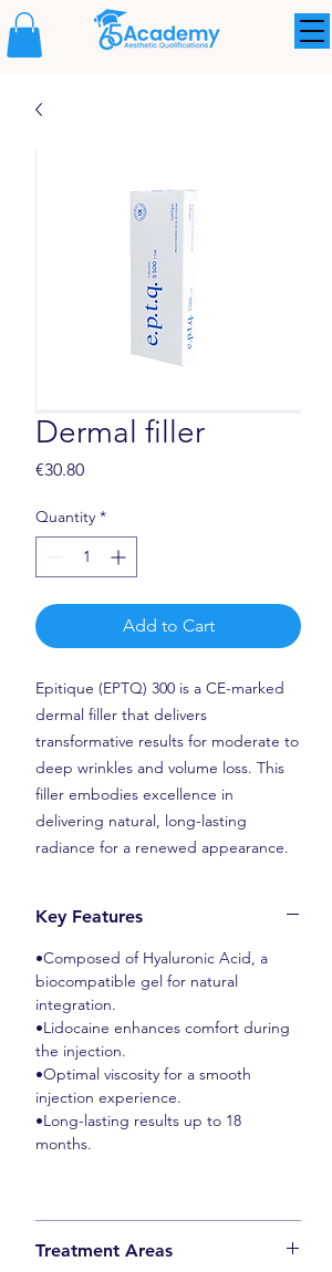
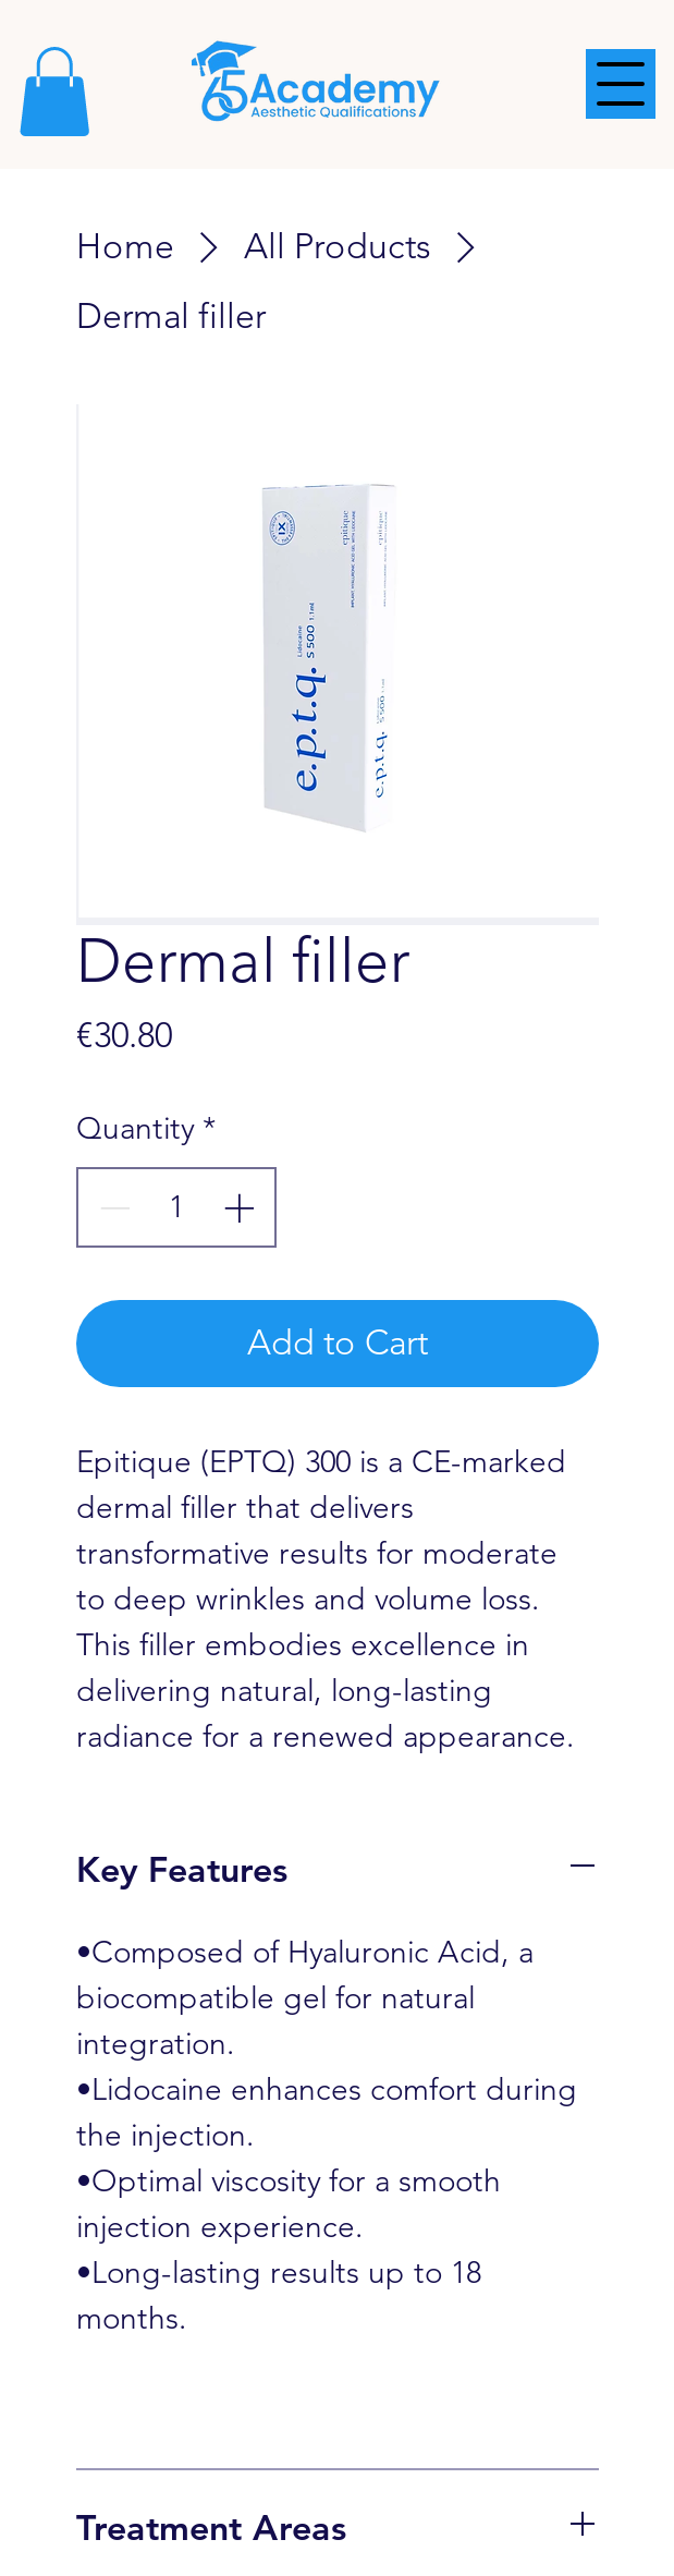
+ Home
+ All Products
+ Dermal filler

moved down: Dermal filler | Quantity * | Add to Cart | Epitique (EPTQ) 300 is a CE-marked

moved down: dermal filler that delivers
